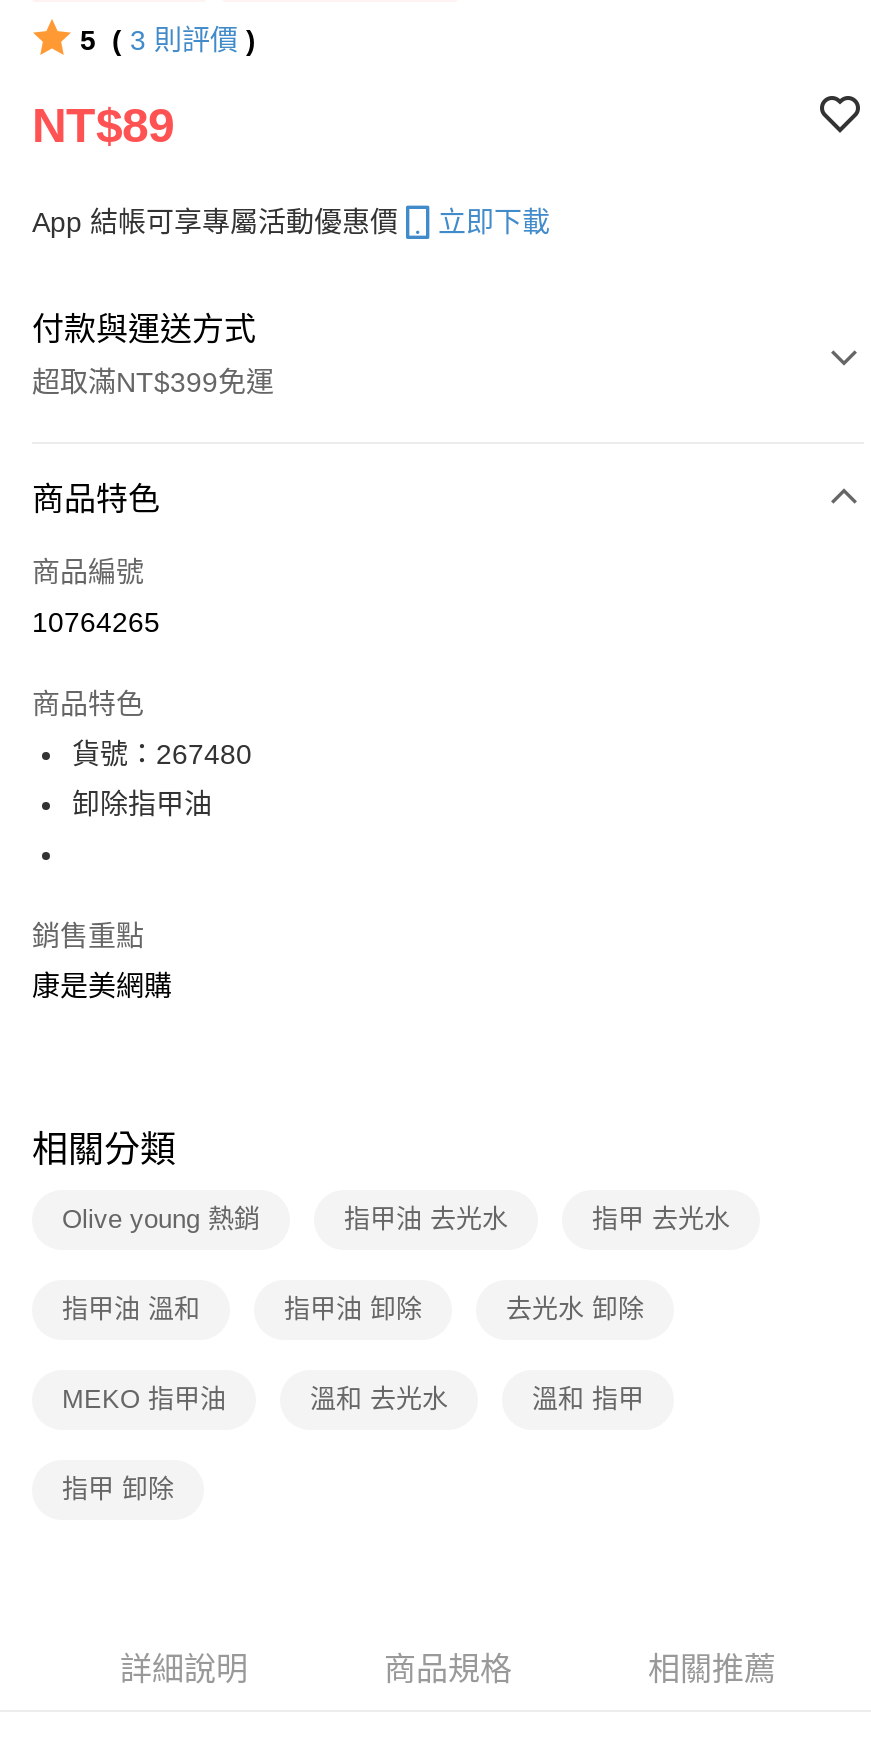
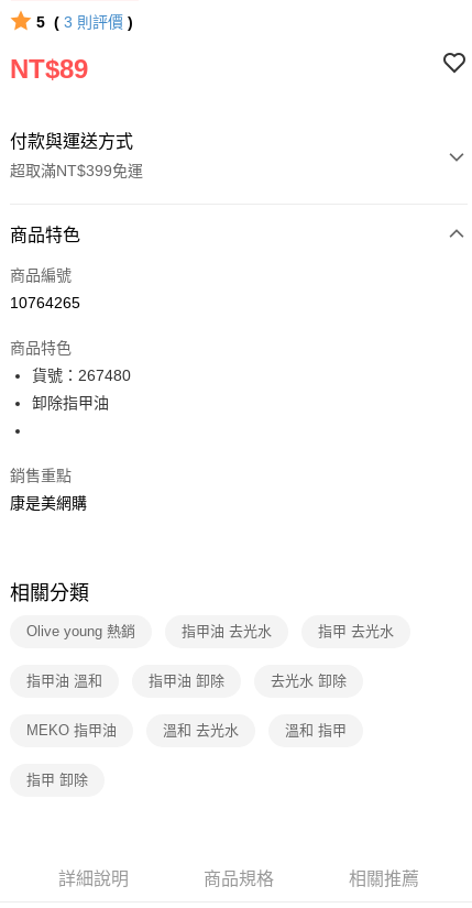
- App 結帳可享專屬活動優惠價
- 立即下載
